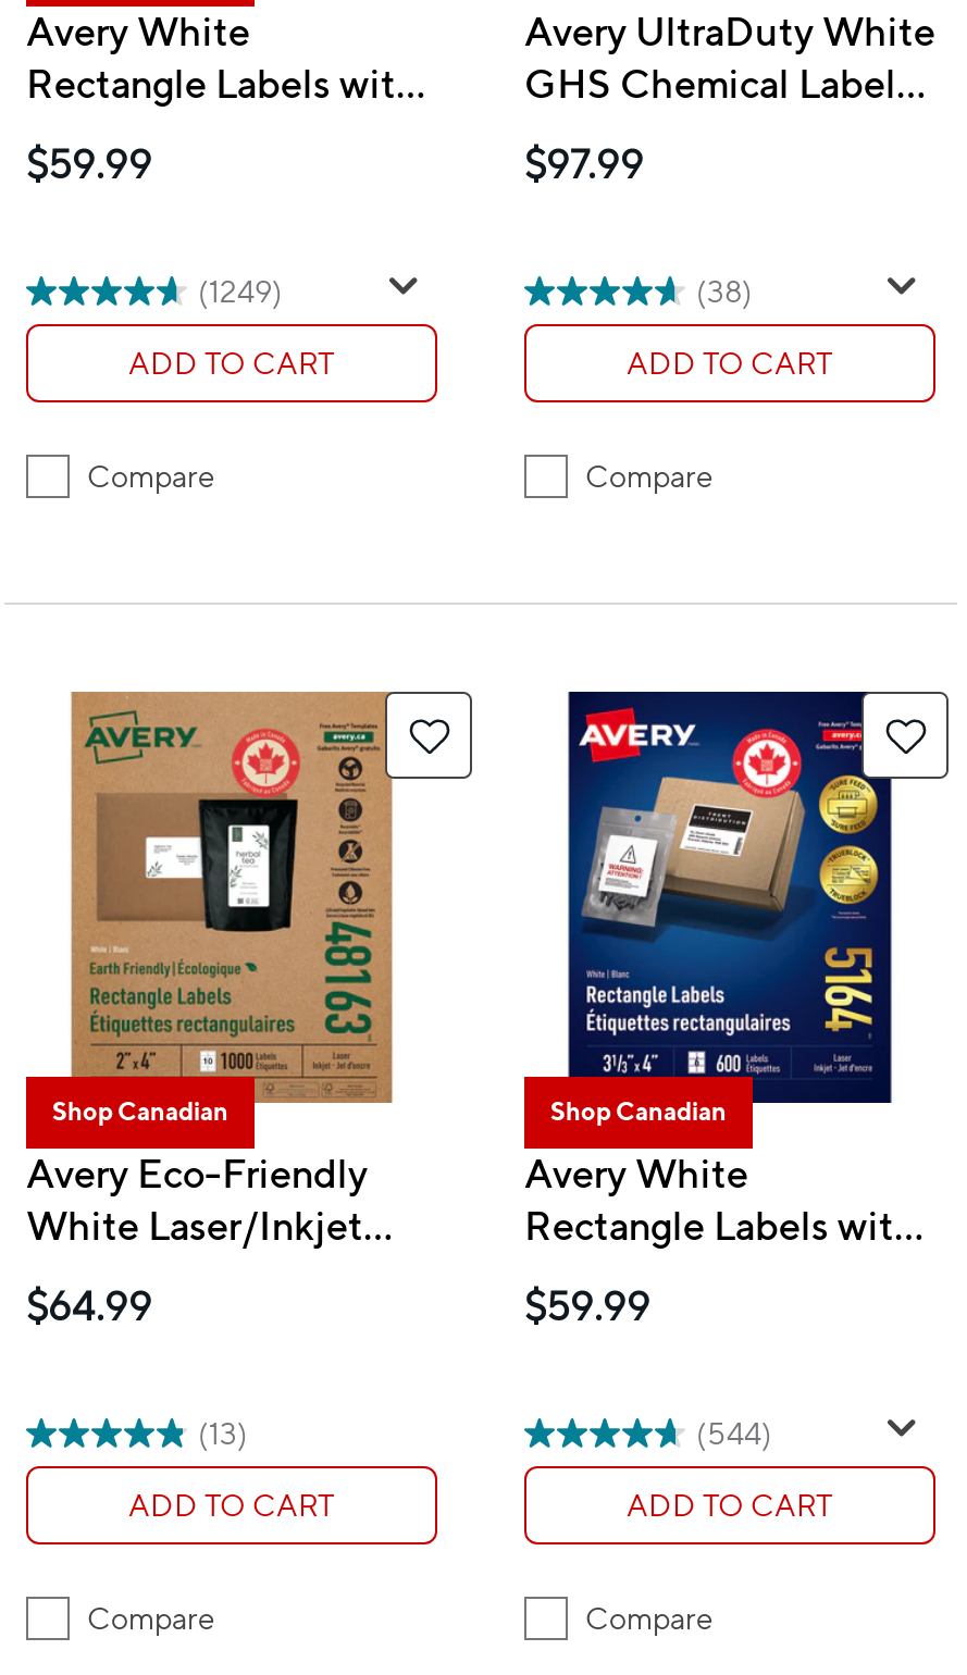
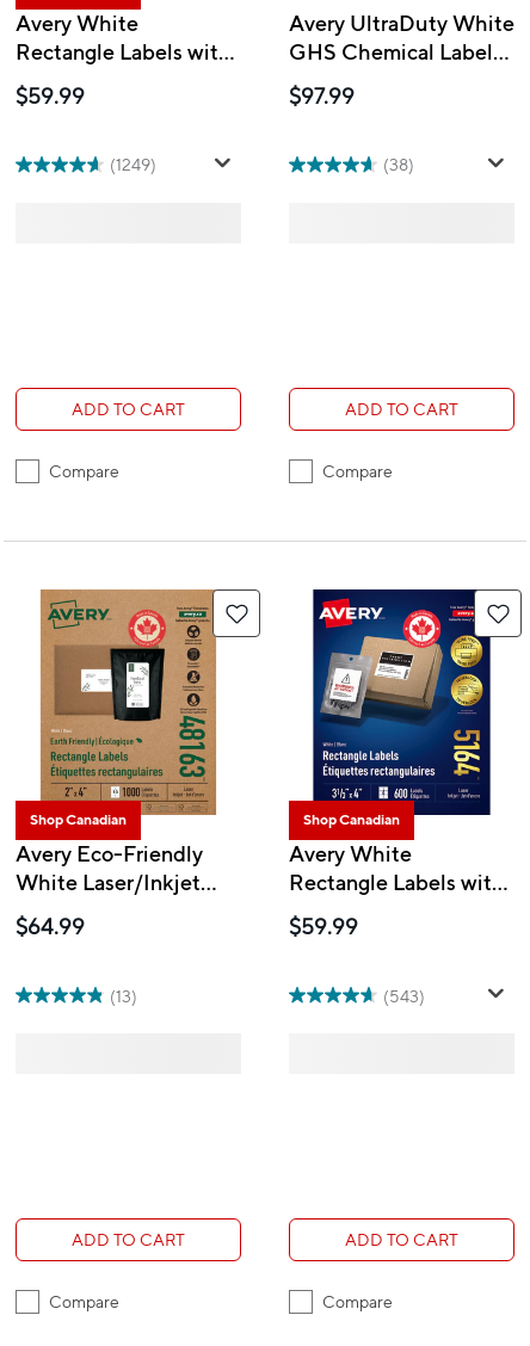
- (544)
+ (543)
